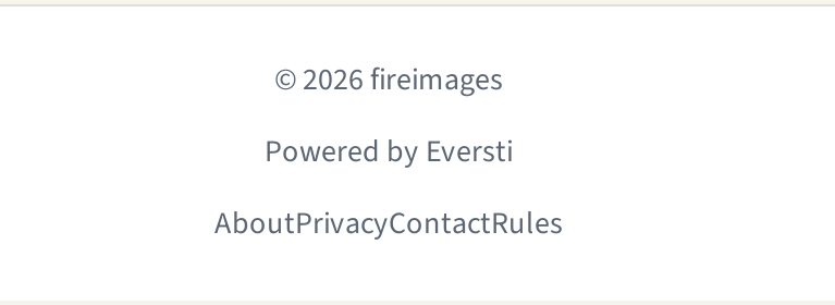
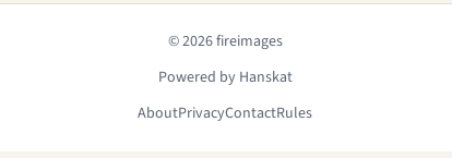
- Powered by Eversti
+ Powered by Hanskat
